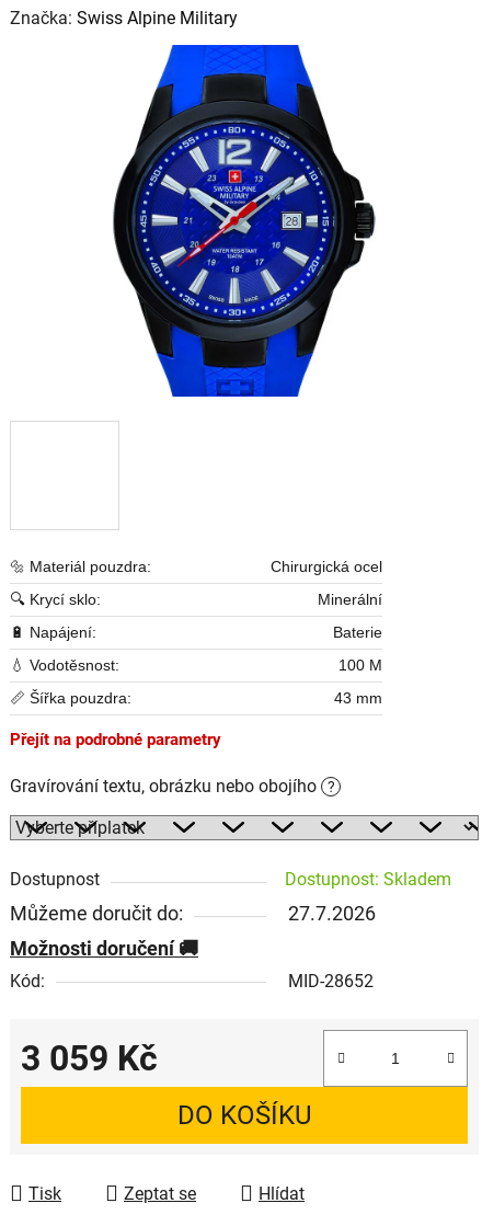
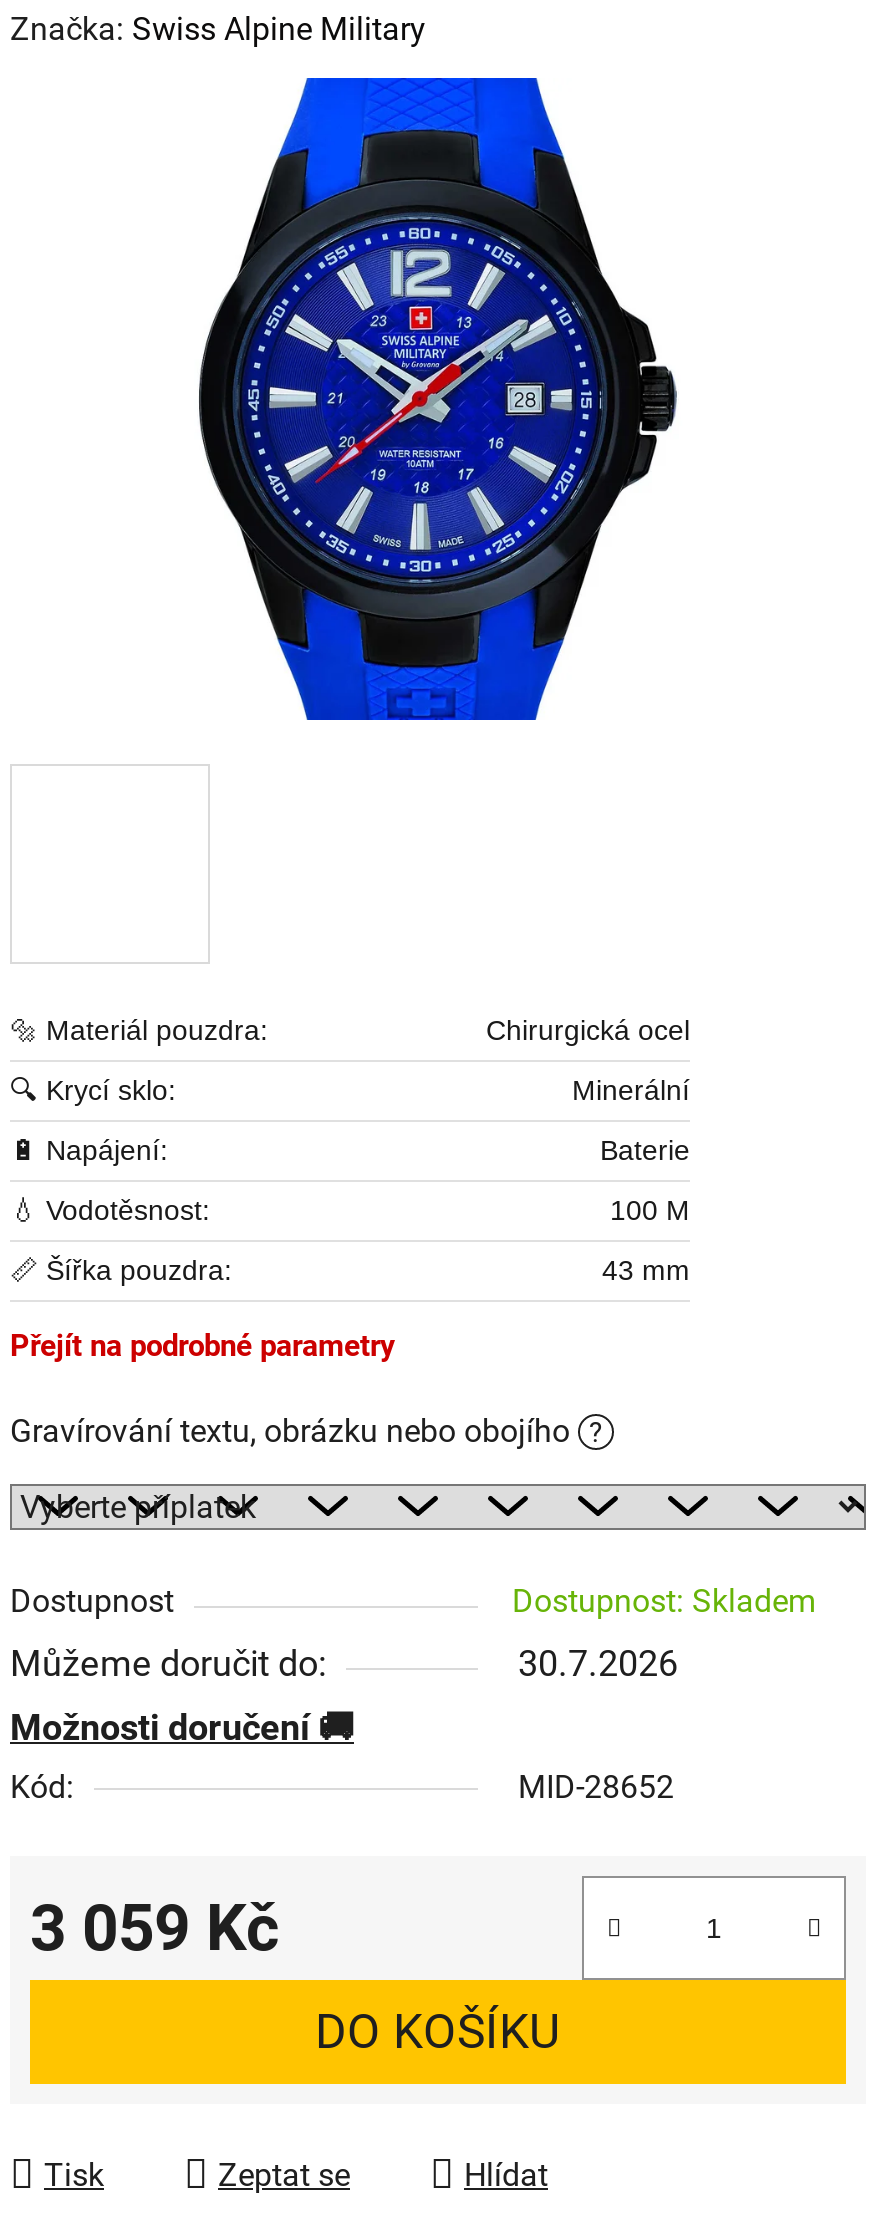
- 27.7.2026
+ 30.7.2026
